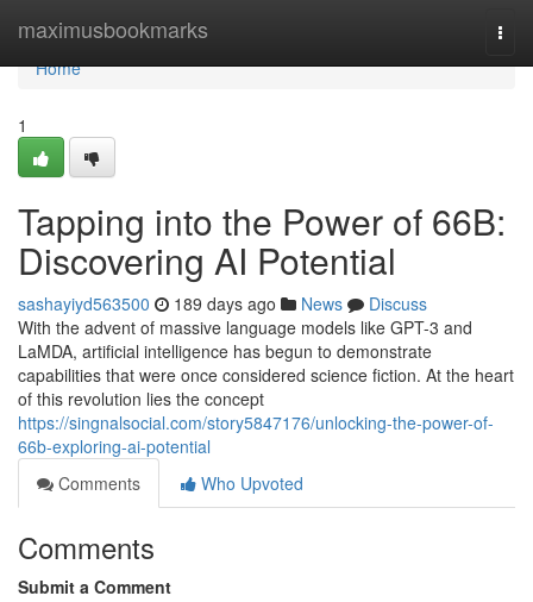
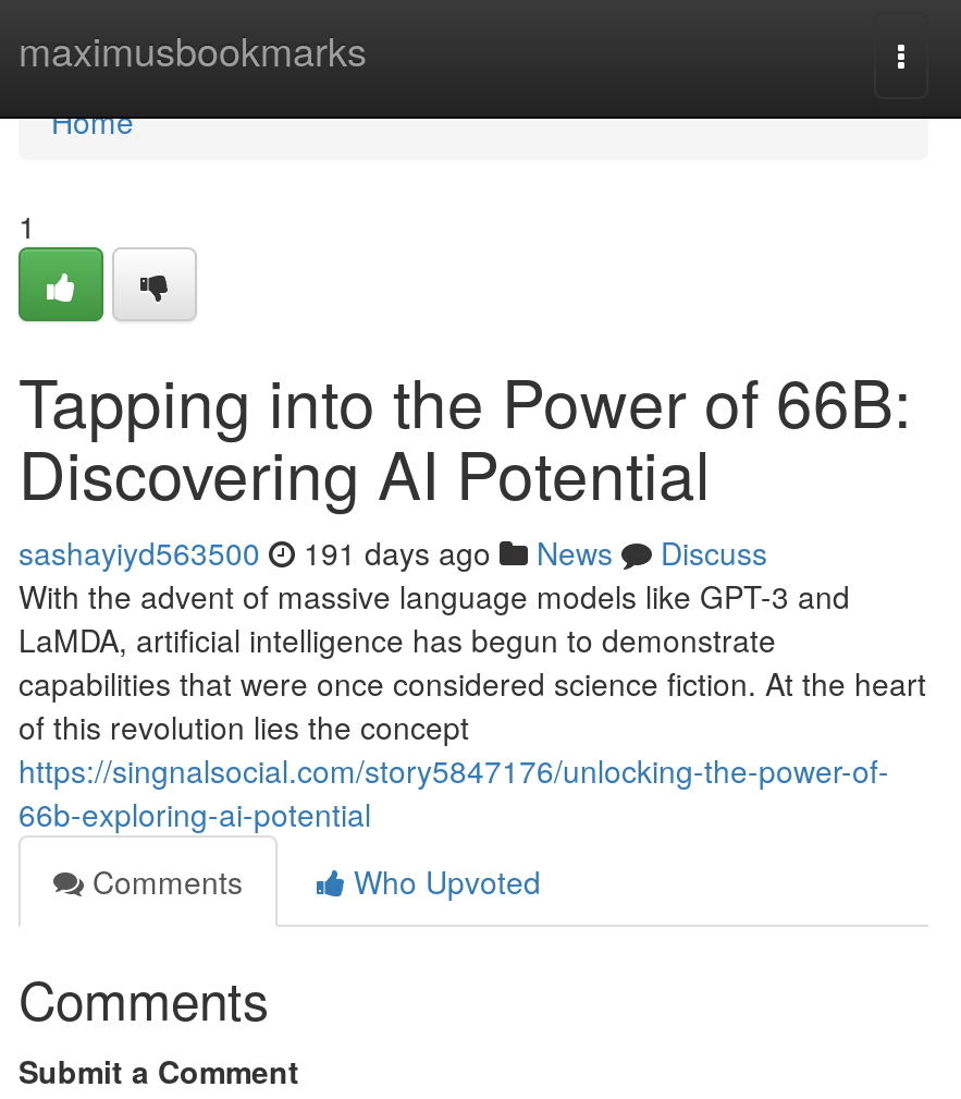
- sashayiyd563500 189 days ago News Discuss
+ sashayiyd563500 191 days ago News Discuss
